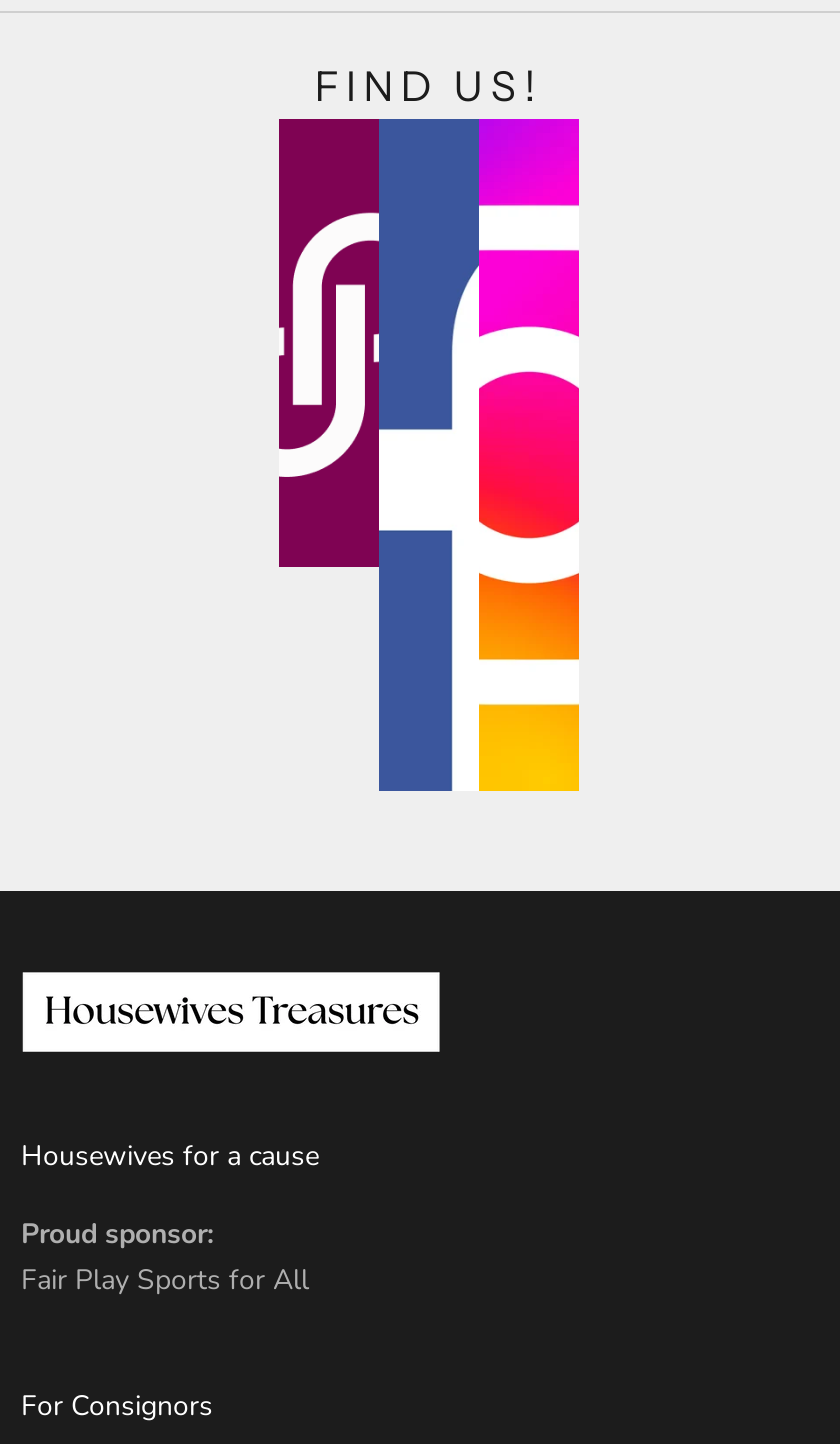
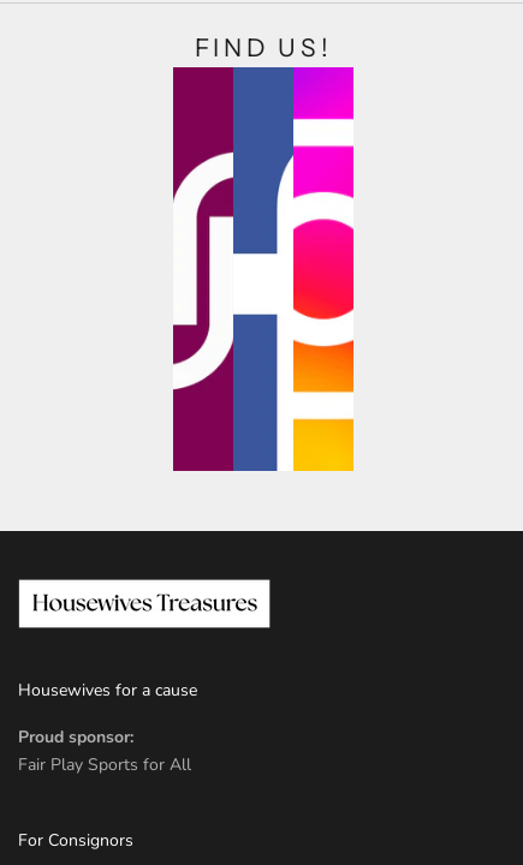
- [image]
+ [image]
